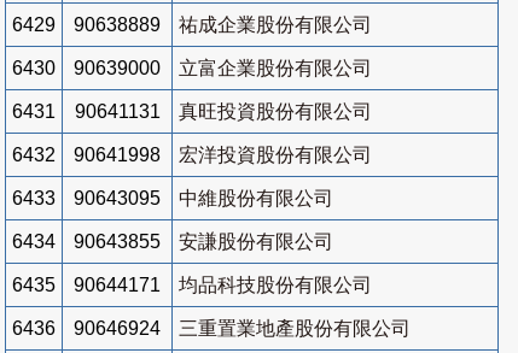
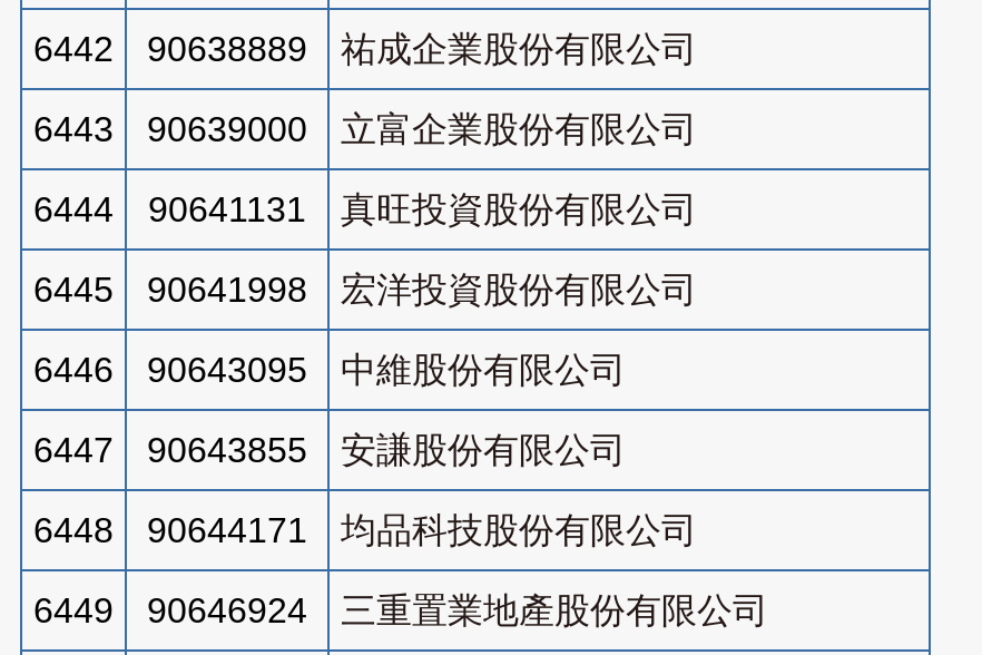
- 6429 90638889 祐成企業股份有限公司
+ 6442 90638889 祐成企業股份有限公司

- 6430 90639000 立富企業股份有限公司
+ 6443 90639000 立富企業股份有限公司

- 6431 90641131 真旺投資股份有限公司
+ 6444 90641131 真旺投資股份有限公司

- 6432 90641998 宏洋投資股份有限公司
+ 6445 90641998 宏洋投資股份有限公司

- 6433 90643095 中維股份有限公司
+ 6446 90643095 中維股份有限公司

- 6434 90643855 安謙股份有限公司
+ 6447 90643855 安謙股份有限公司

- 6435 90644171 均品科技股份有限公司
+ 6448 90644171 均品科技股份有限公司

- 6436 90646924 三重置業地產股份有限公司
+ 6449 90646924 三重置業地產股份有限公司
